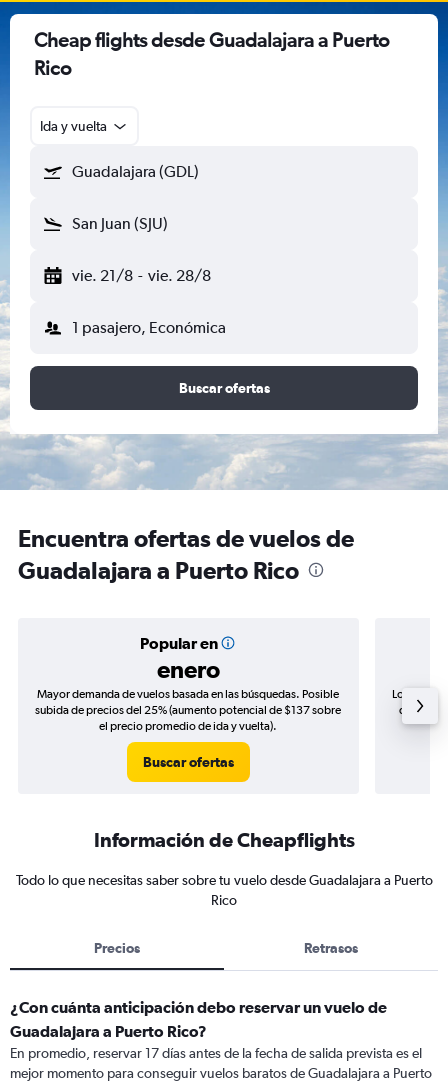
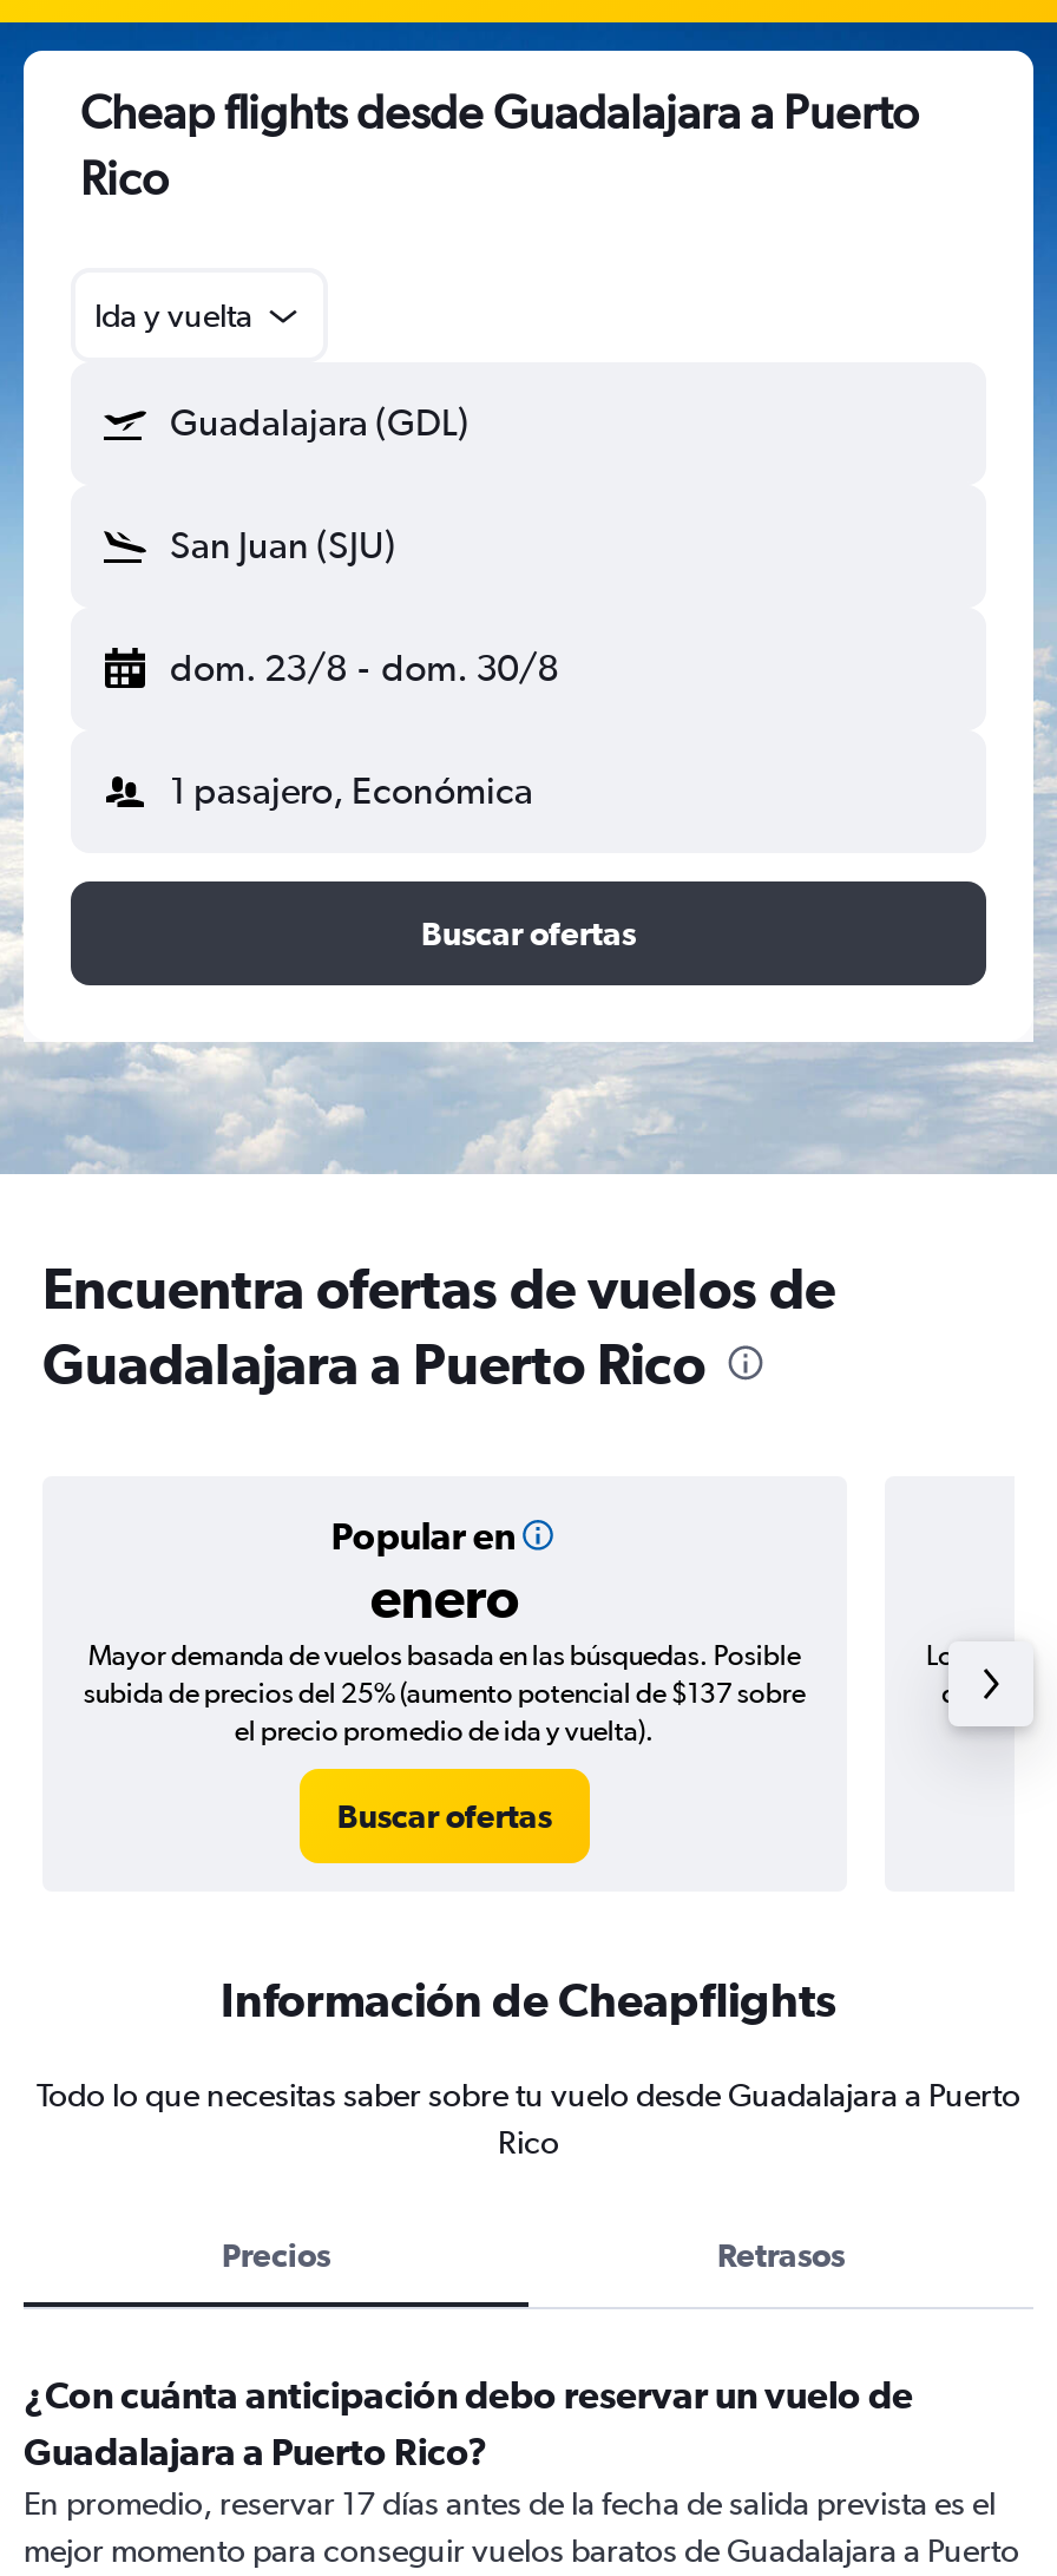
- vie. 21/8 - vie. 28/8
+ dom. 23/8 - dom. 30/8
